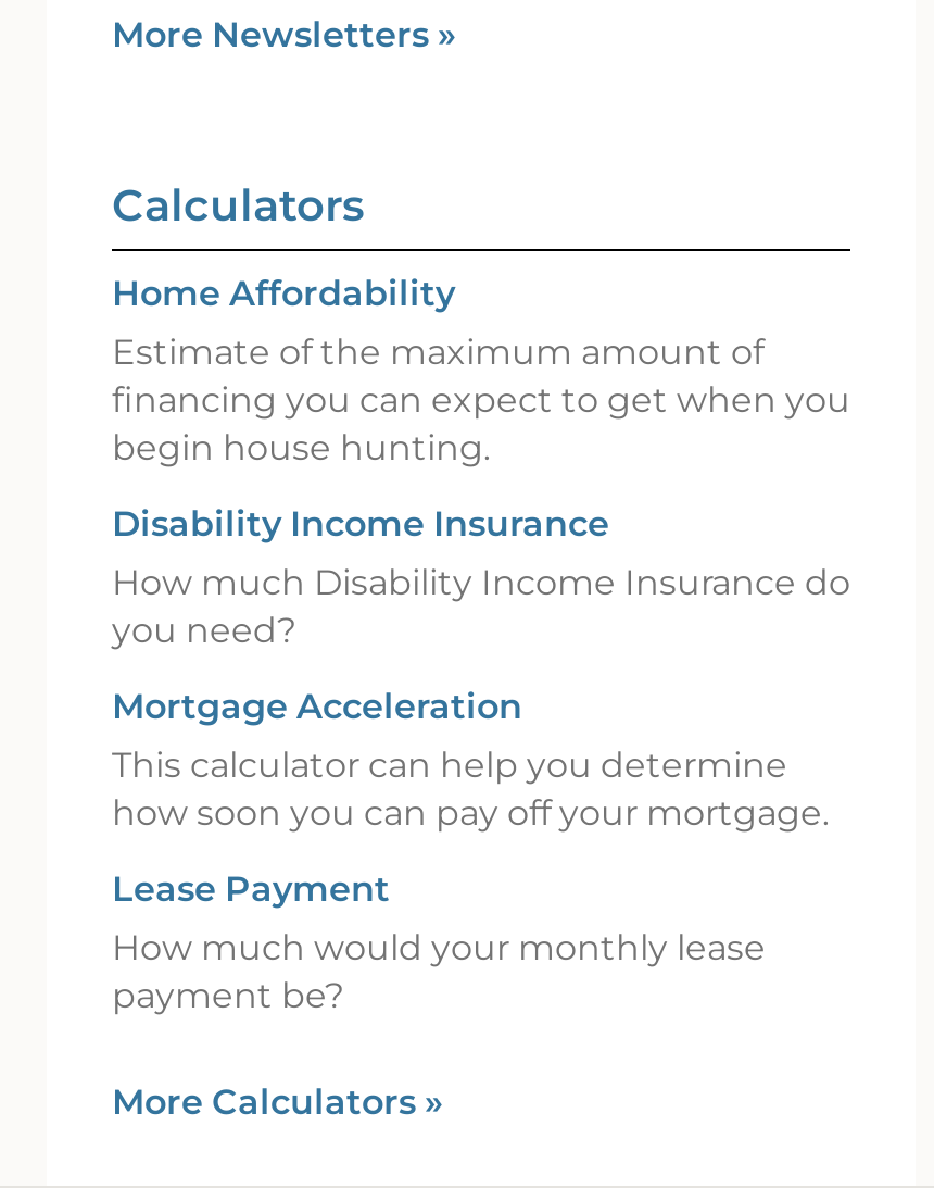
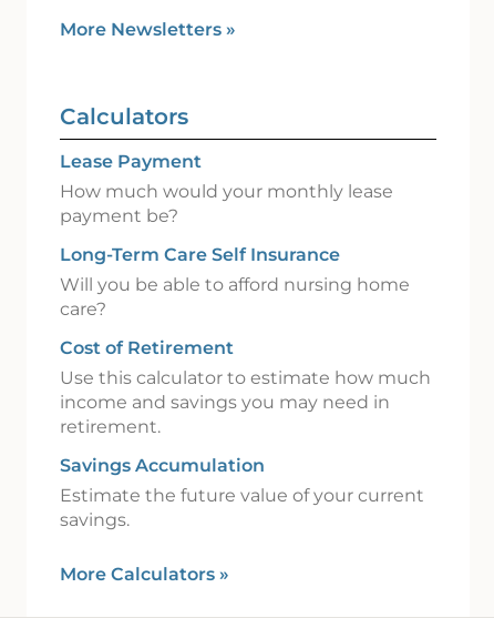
- Home Affordability
- Estimate of the maximum amount of
- financing you can expect to get when you
- begin house hunting.
- Disability Income Insurance
- How much Disability Income Insurance do
- you need?
- Mortgage Acceleration
- This calculator can help you determine
- how soon you can pay off your mortgage.

moved up: Lease Payment | How much would your monthly lease | payment be?

+ Long-Term Care Self Insurance
+ Will you be able to afford nursing home
+ care?
+ Cost of Retirement
+ Use this calculator to estimate how much
+ income and savings you may need in
+ retirement.
+ Savings Accumulation
+ Estimate the future value of your current
+ savings.
